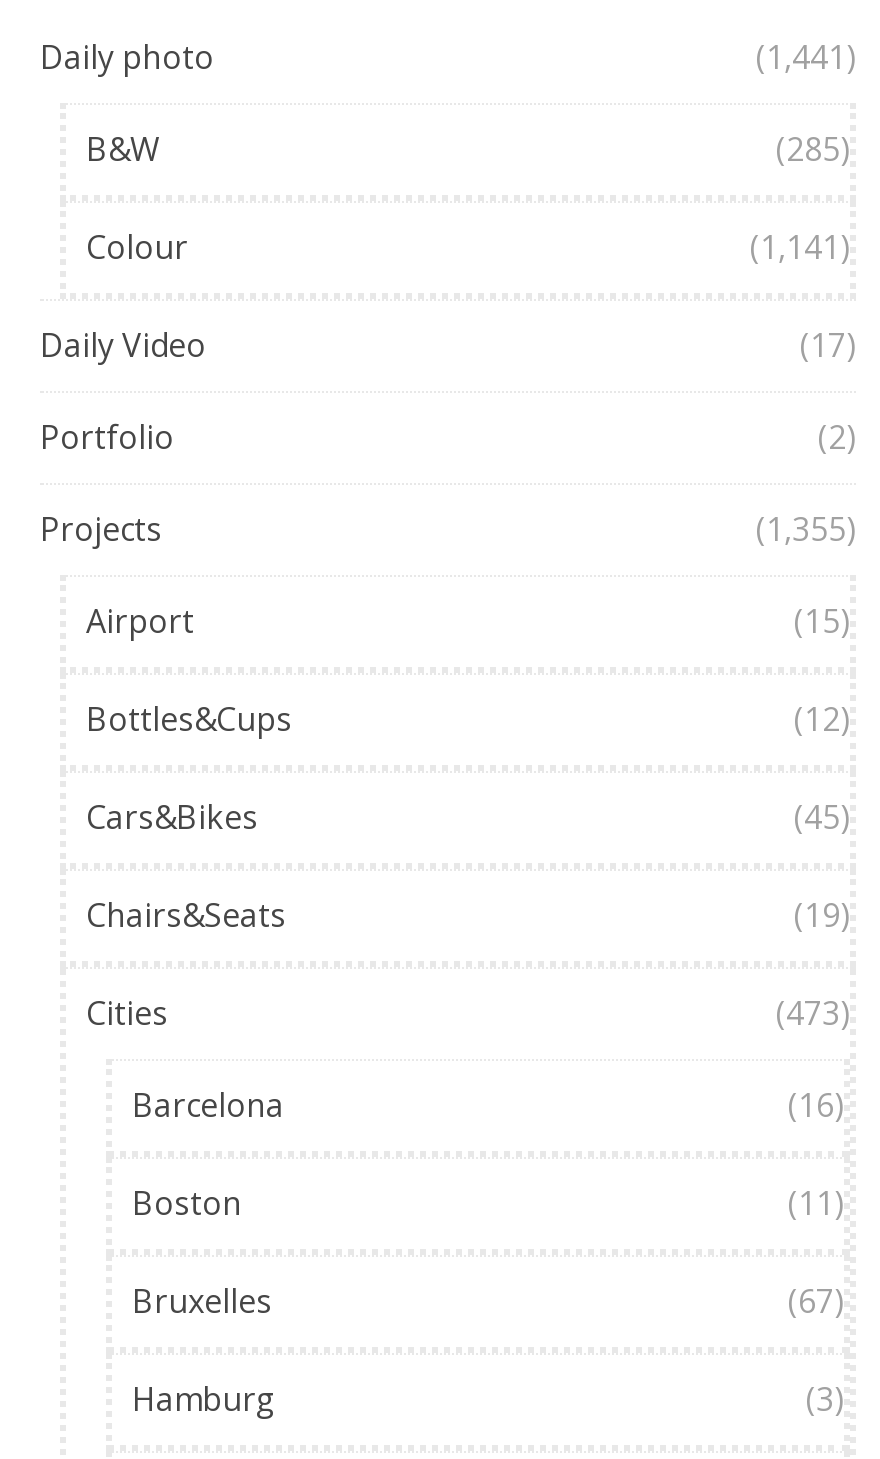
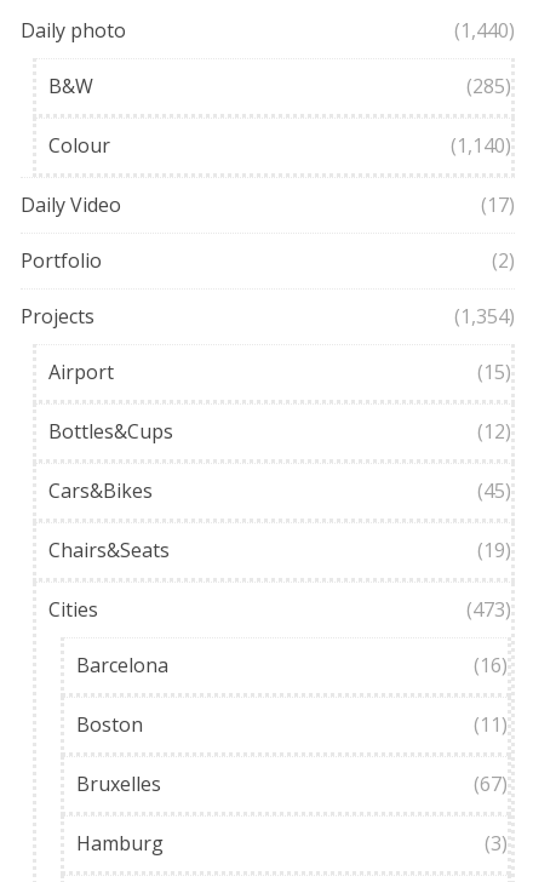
- (1,441)
+ (1,440)

- (1,141)
+ (1,140)

- (1,355)
+ (1,354)
